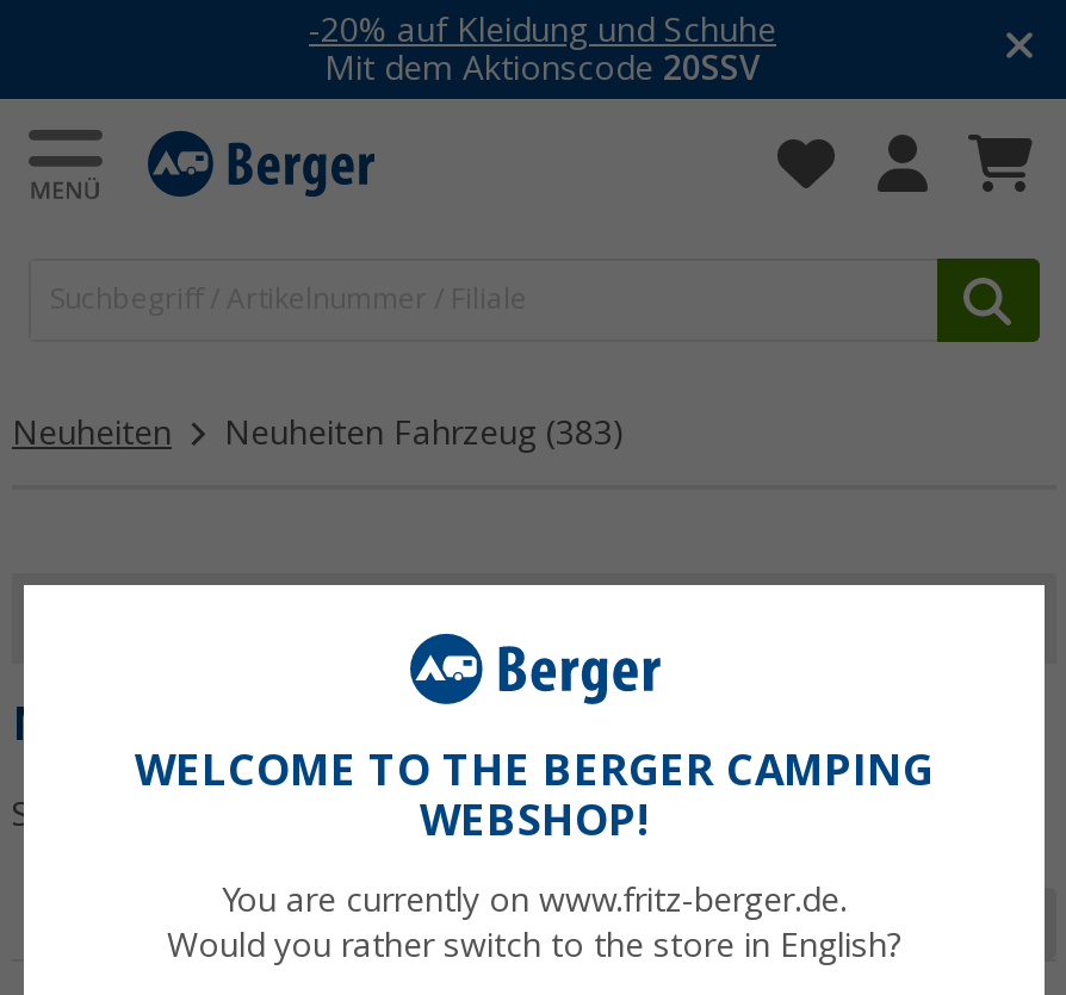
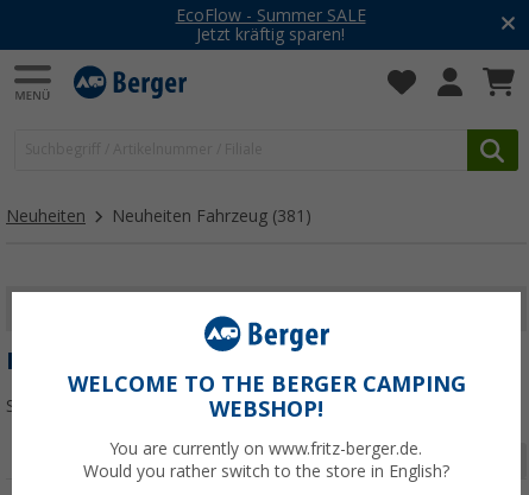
- -20% auf Kleidung und Schuhe
- Mit dem Aktionscode 20SSV
+ EcoFlow - Summer SALE
+ Jetzt kräftig sparen!

- Neuheiten Fahrzeug (383)
+ Neuheiten Fahrzeug (381)
